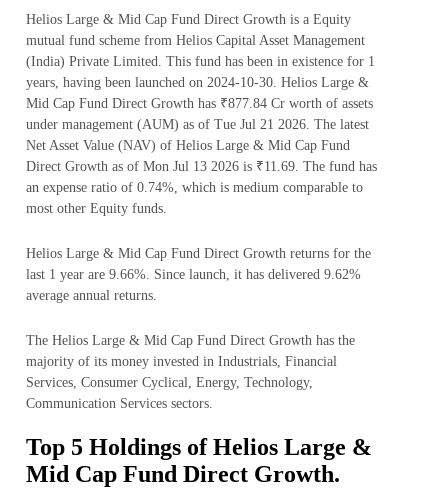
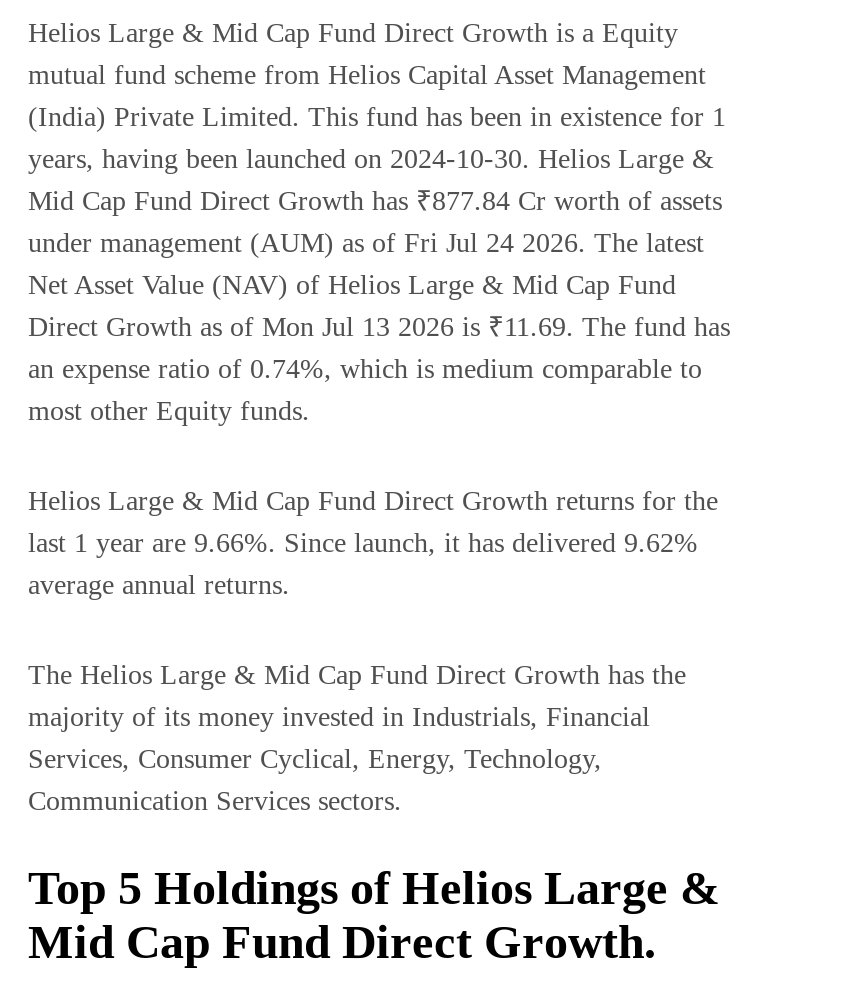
- under management (AUM) as of Tue Jul 21 2026. The latest
+ under management (AUM) as of Fri Jul 24 2026. The latest
